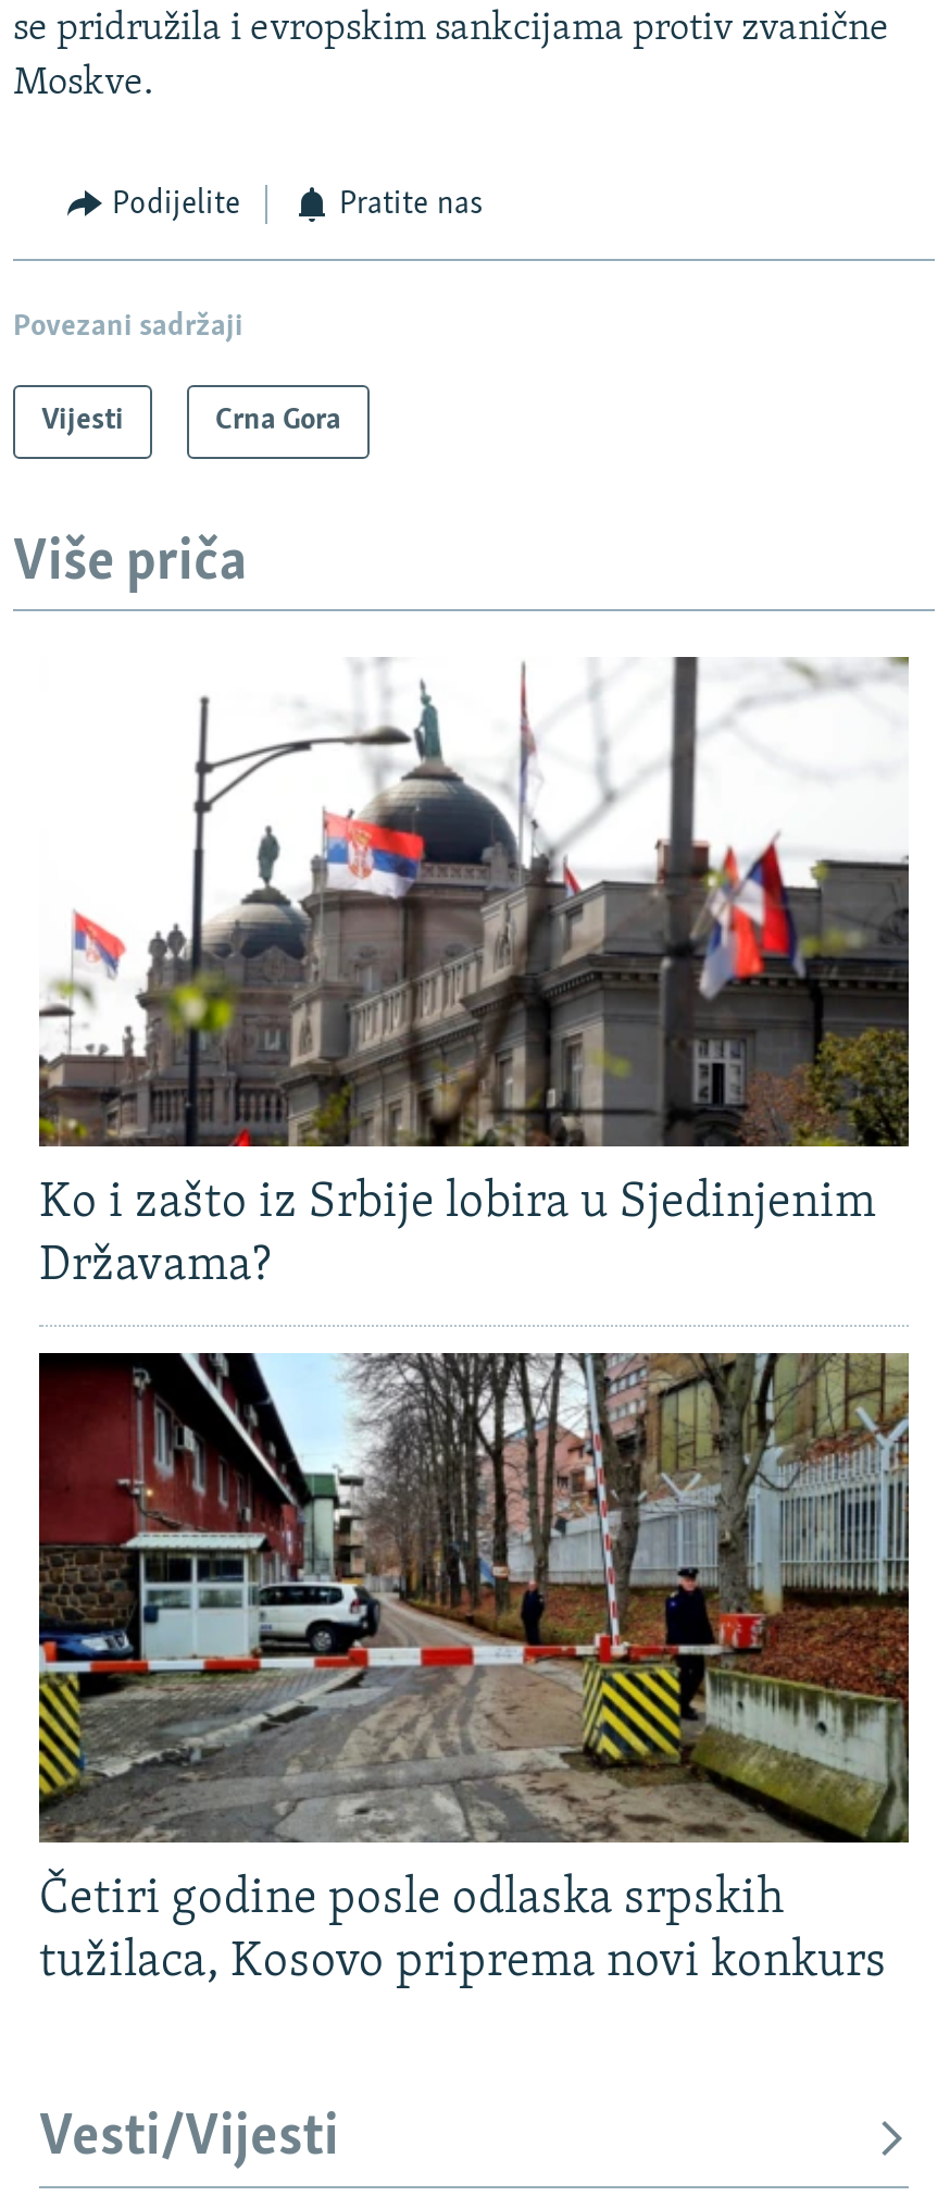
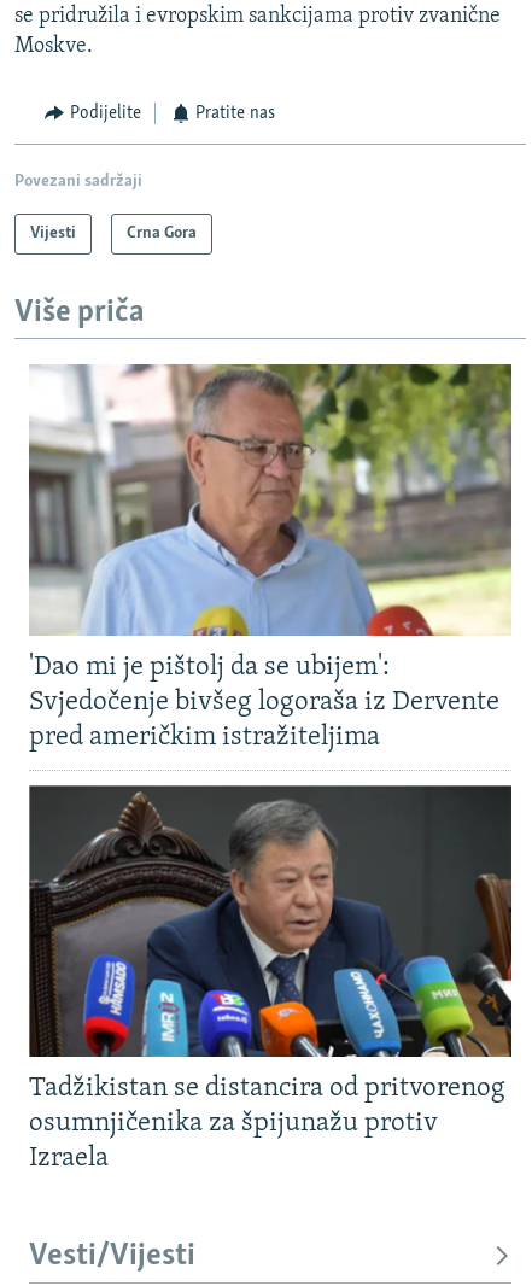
- [image]
- Ko i zašto iz Srbije lobira u Sjedinjenim
- Državama?
+ [image]
+ 'Dao mi je pištolj da se ubijem':
+ Svjedočenje bivšeg logoraša iz Dervente
+ pred američkim istražiteljima

- [image]
- Četiri godine posle odlaska srpskih
- tužilaca, Kosovo priprema novi konkurs
+ [image]
+ Tadžikistan se distancira od pritvorenog
+ osumnjičenika za špijunažu protiv
+ Izraela
